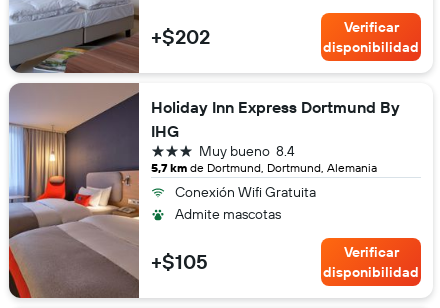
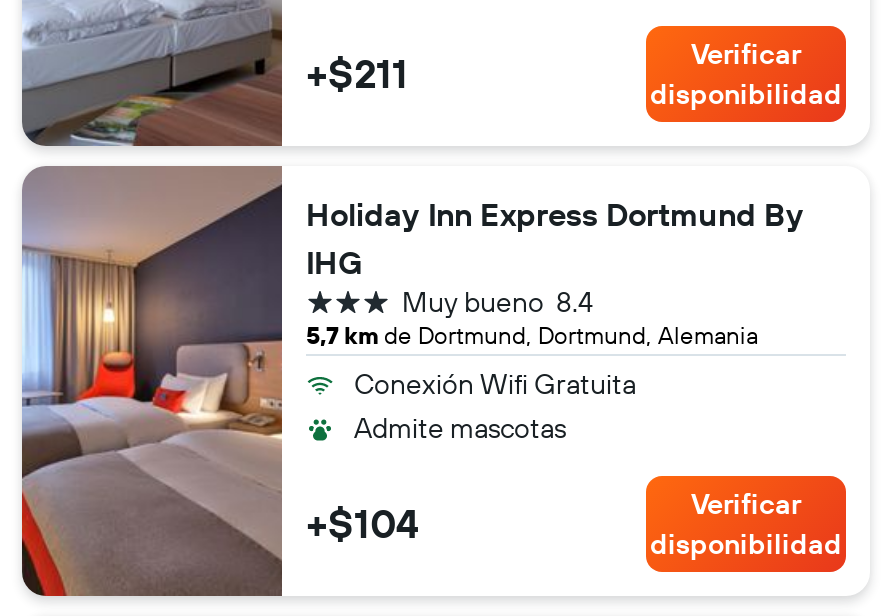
- +$202
+ +$211

- +$105
+ +$104
